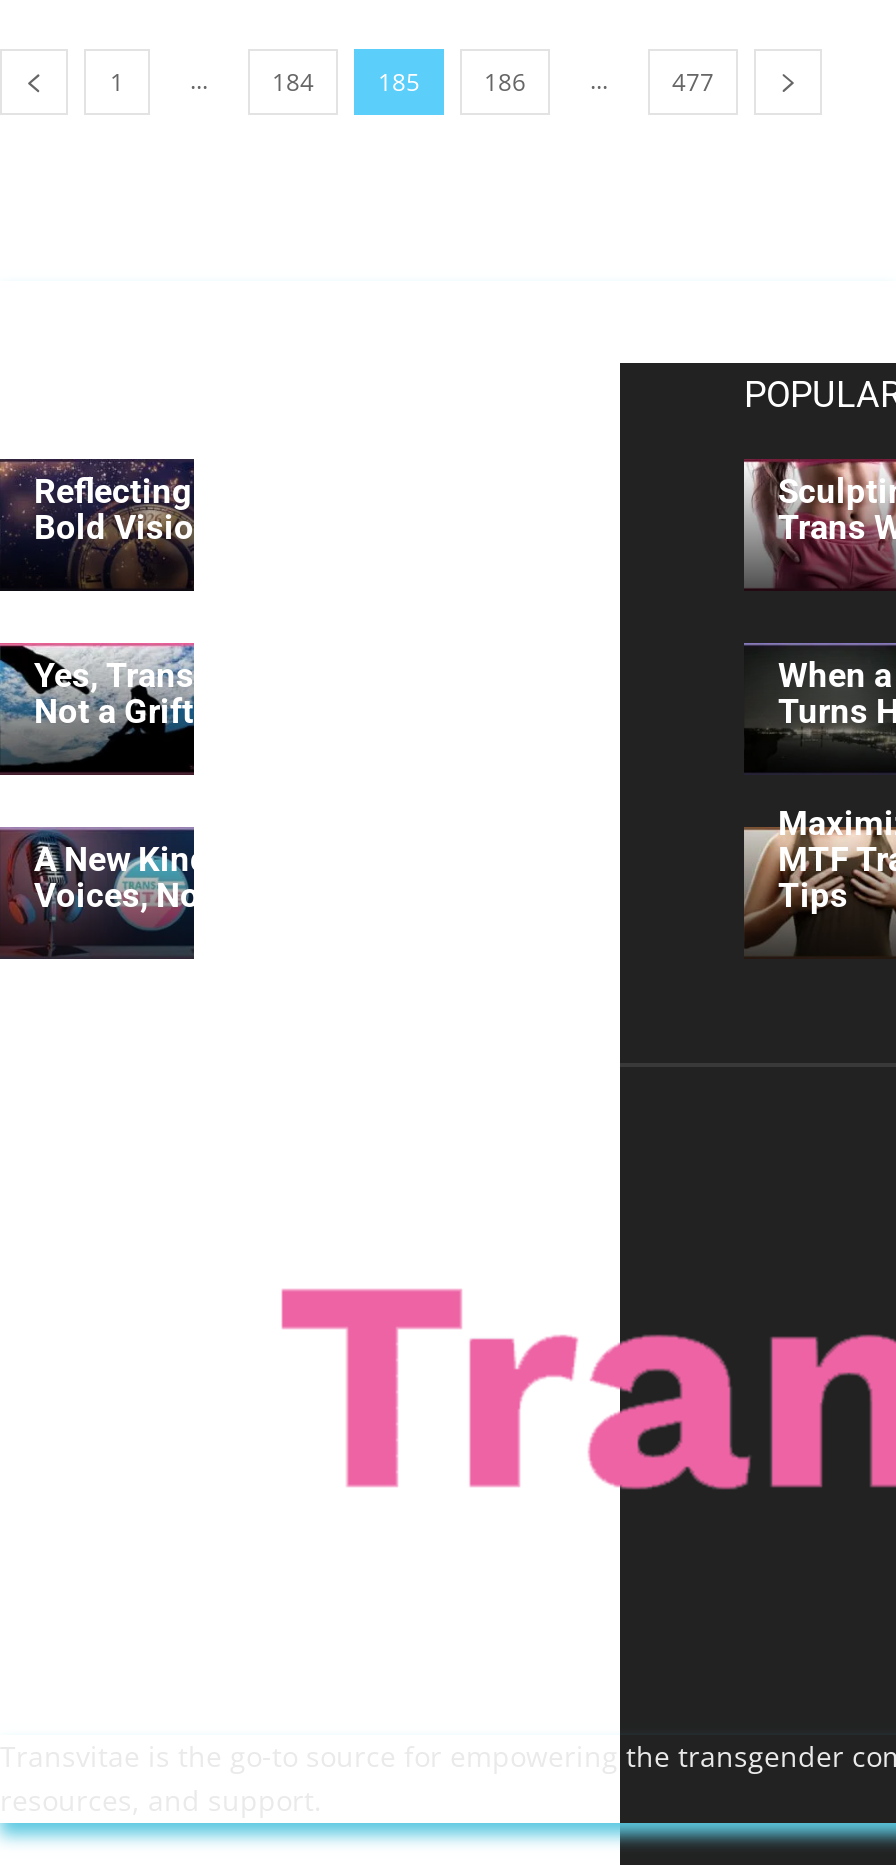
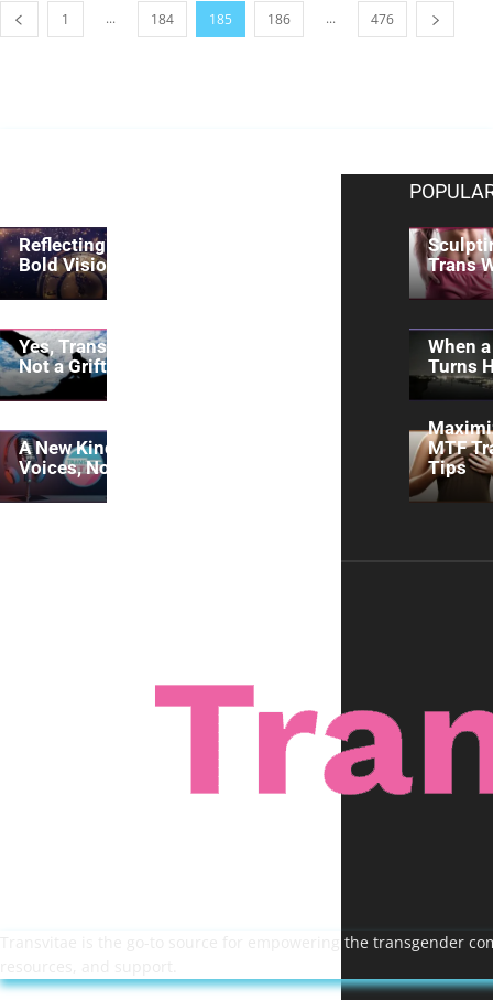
- 477
+ 476
